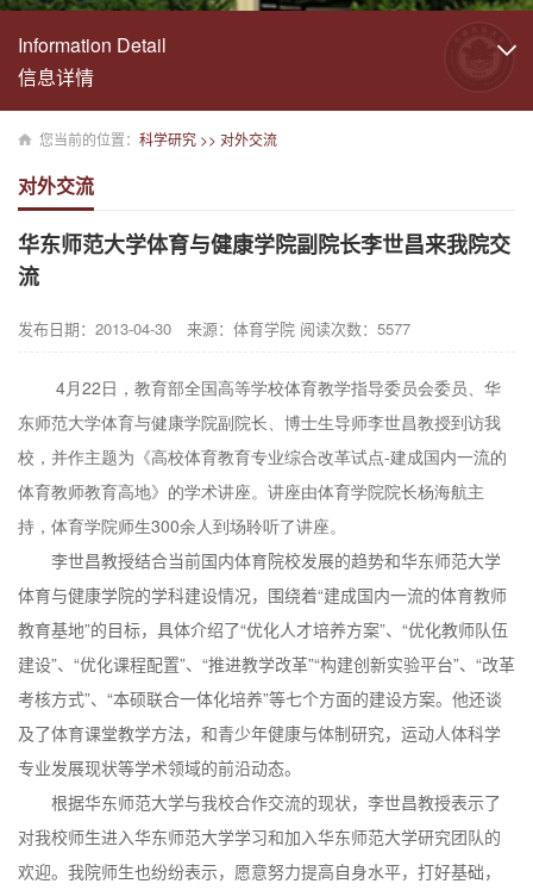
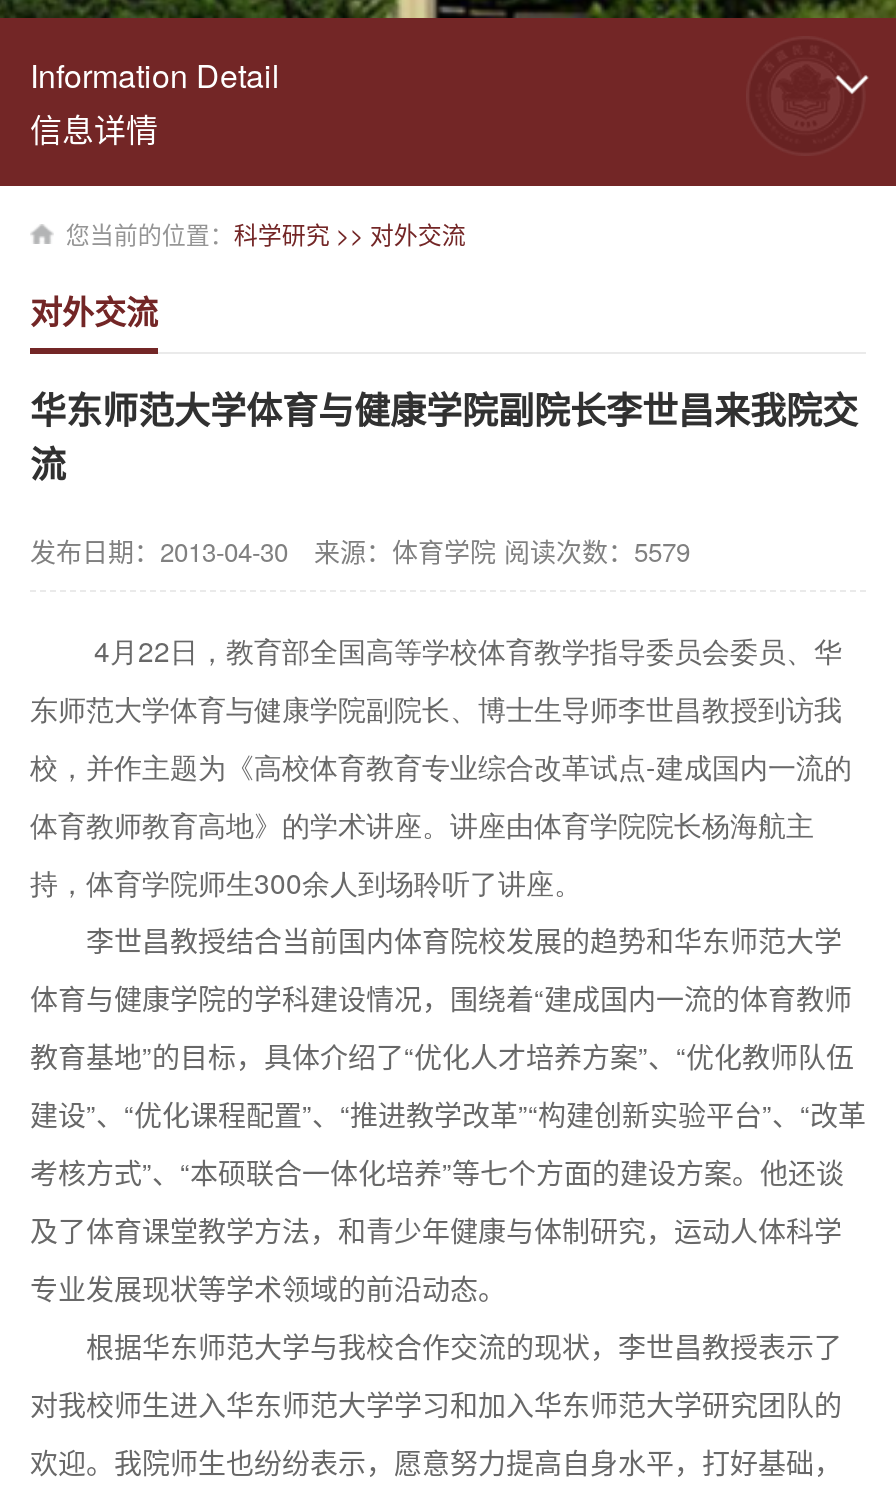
- 发布日期：2013-04-30 来源：体育学院 阅读次数：5577
+ 发布日期：2013-04-30 来源：体育学院 阅读次数：5579
